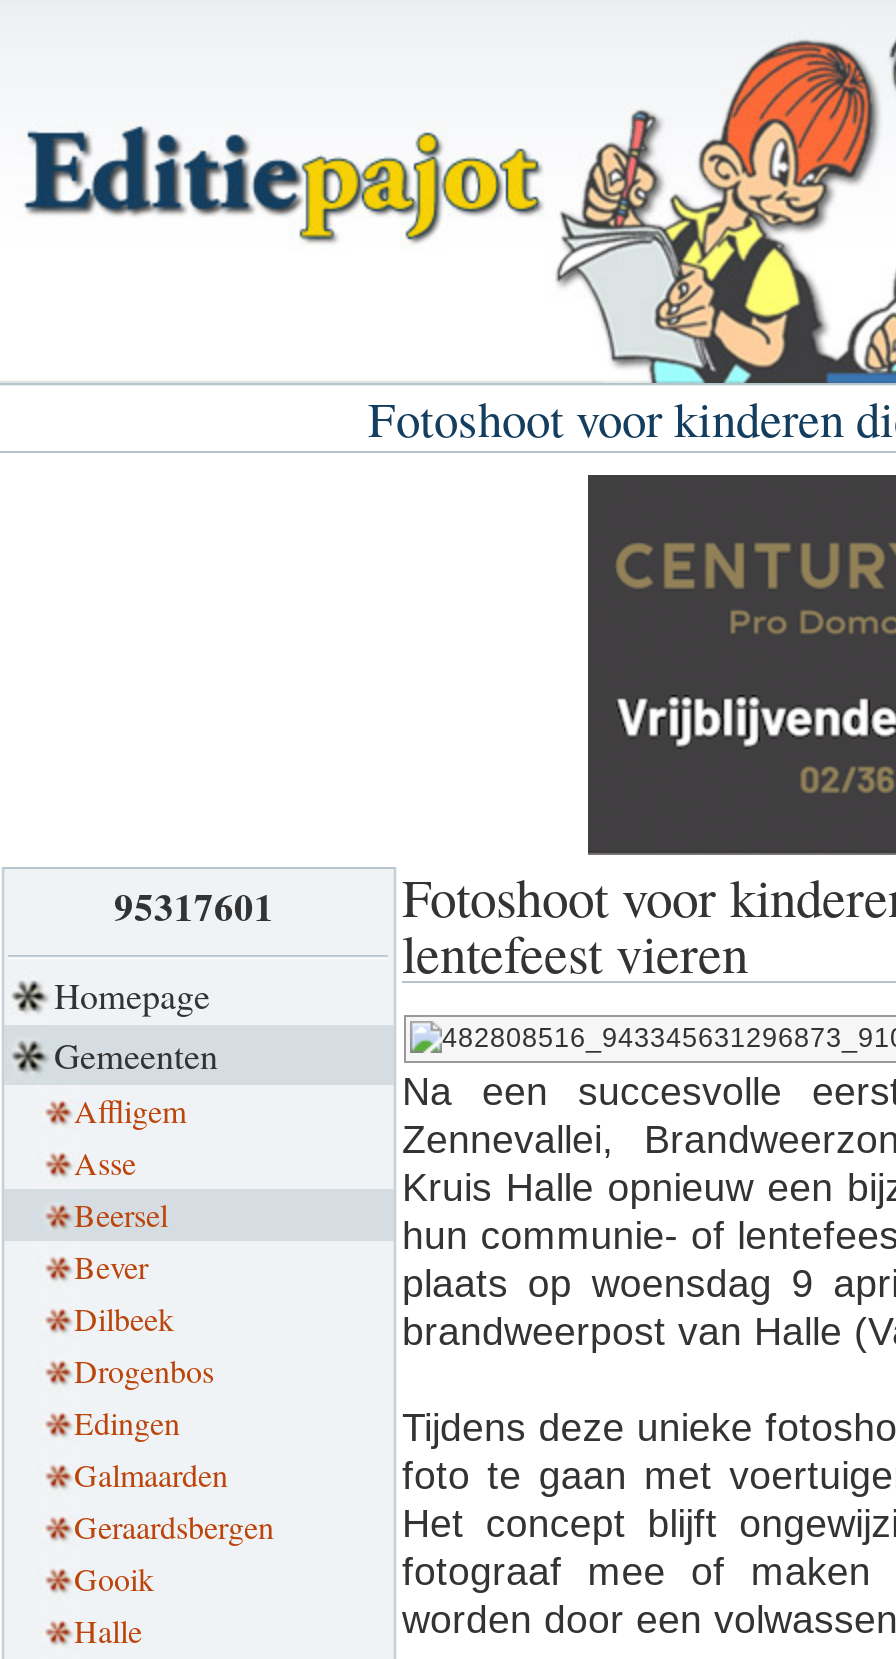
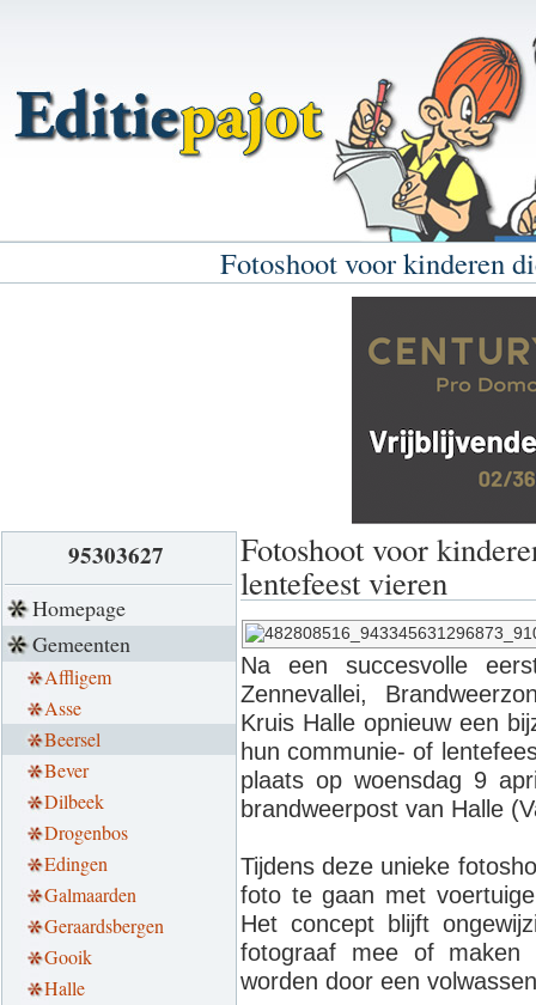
- 95317601
+ 95303627
